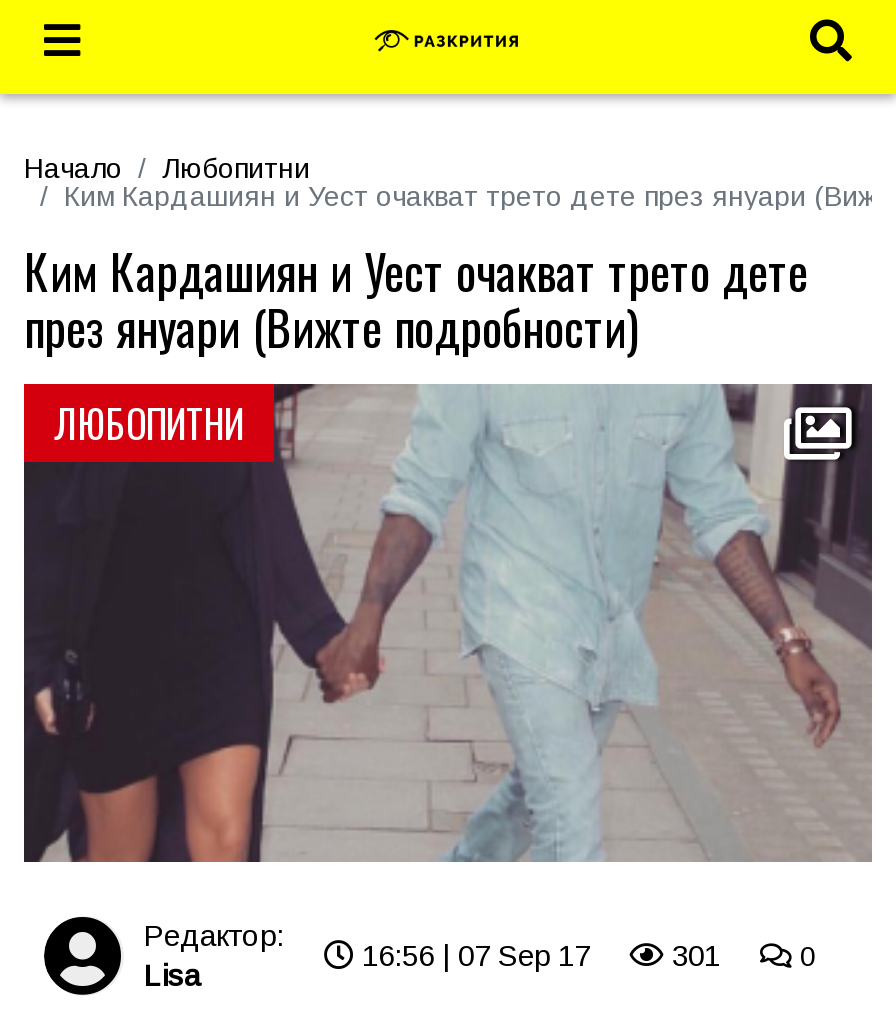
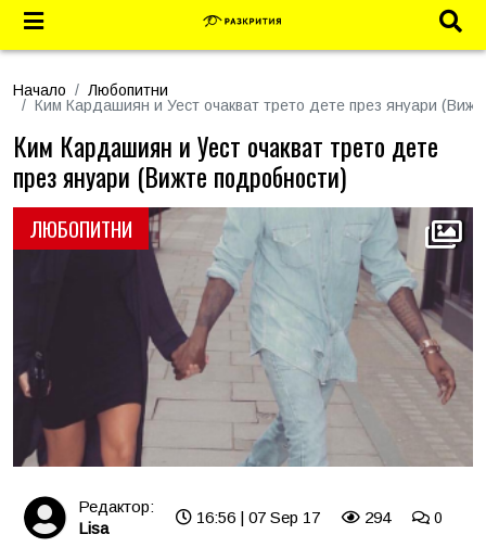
- 301
+ 294
